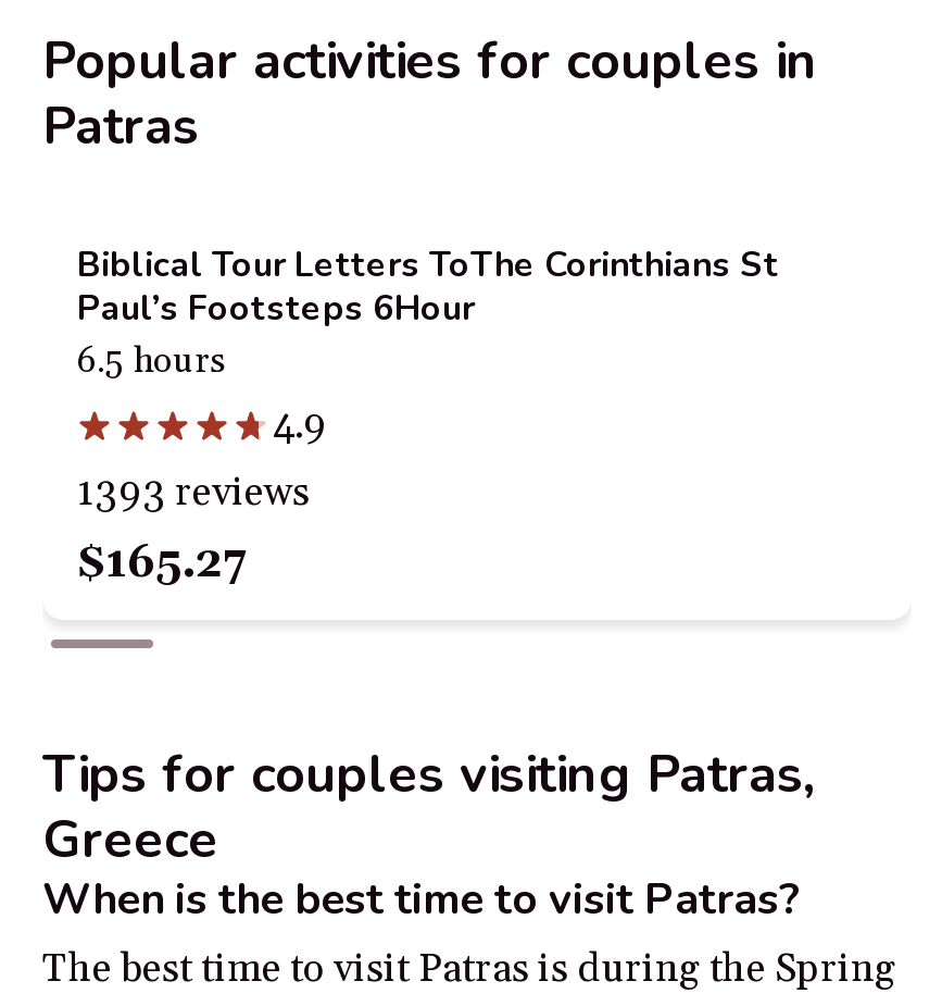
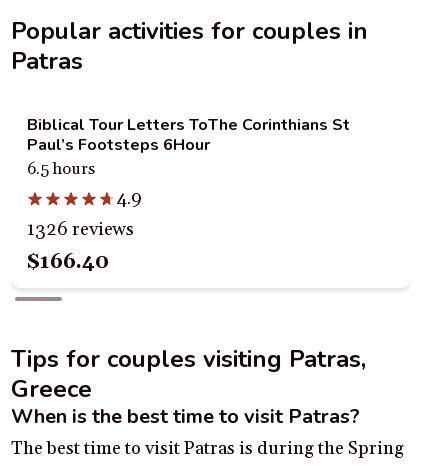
- 1393 reviews
+ 1326 reviews

- $165.27
+ $166.40
